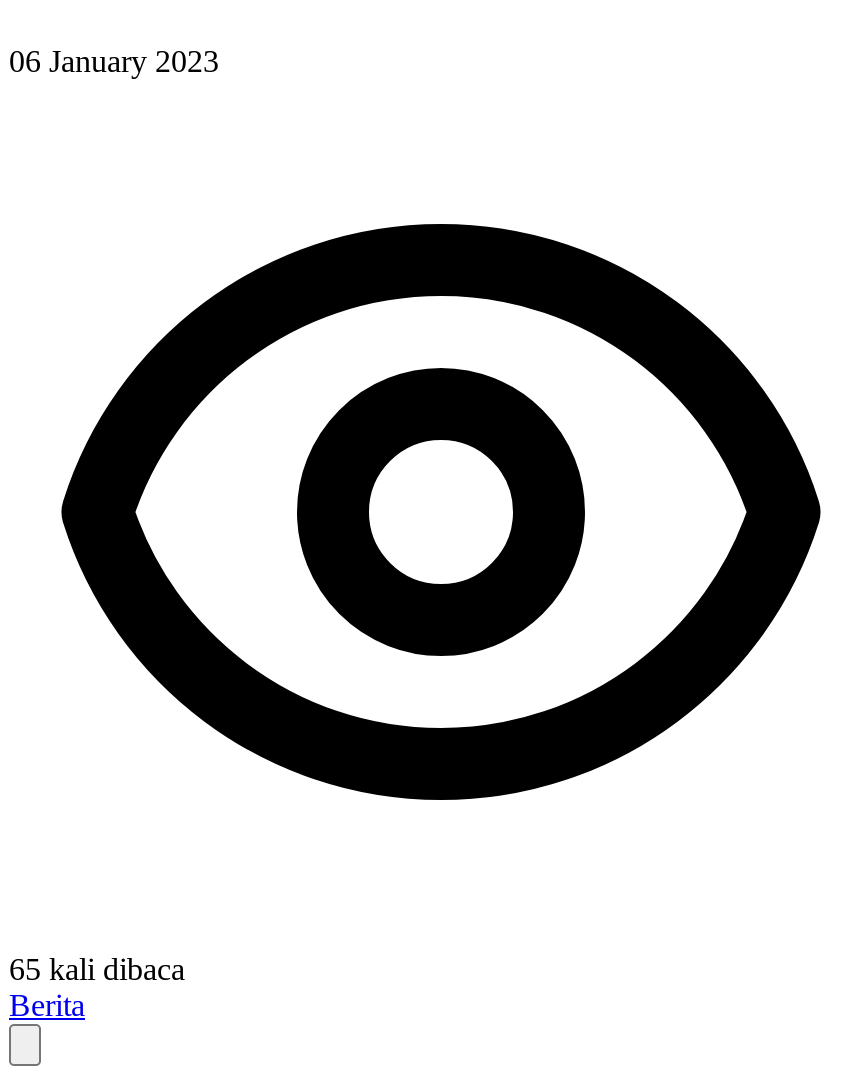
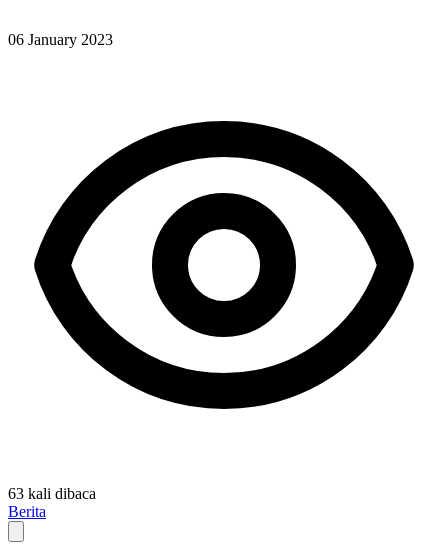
- 65 kali dibaca
+ 63 kali dibaca
